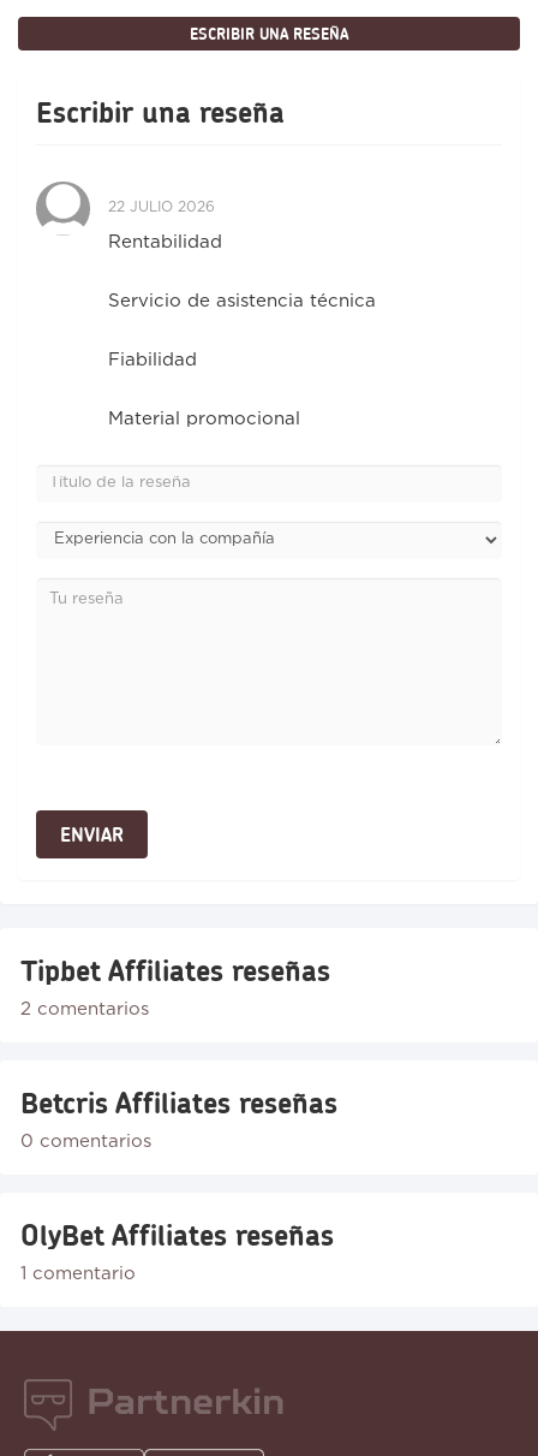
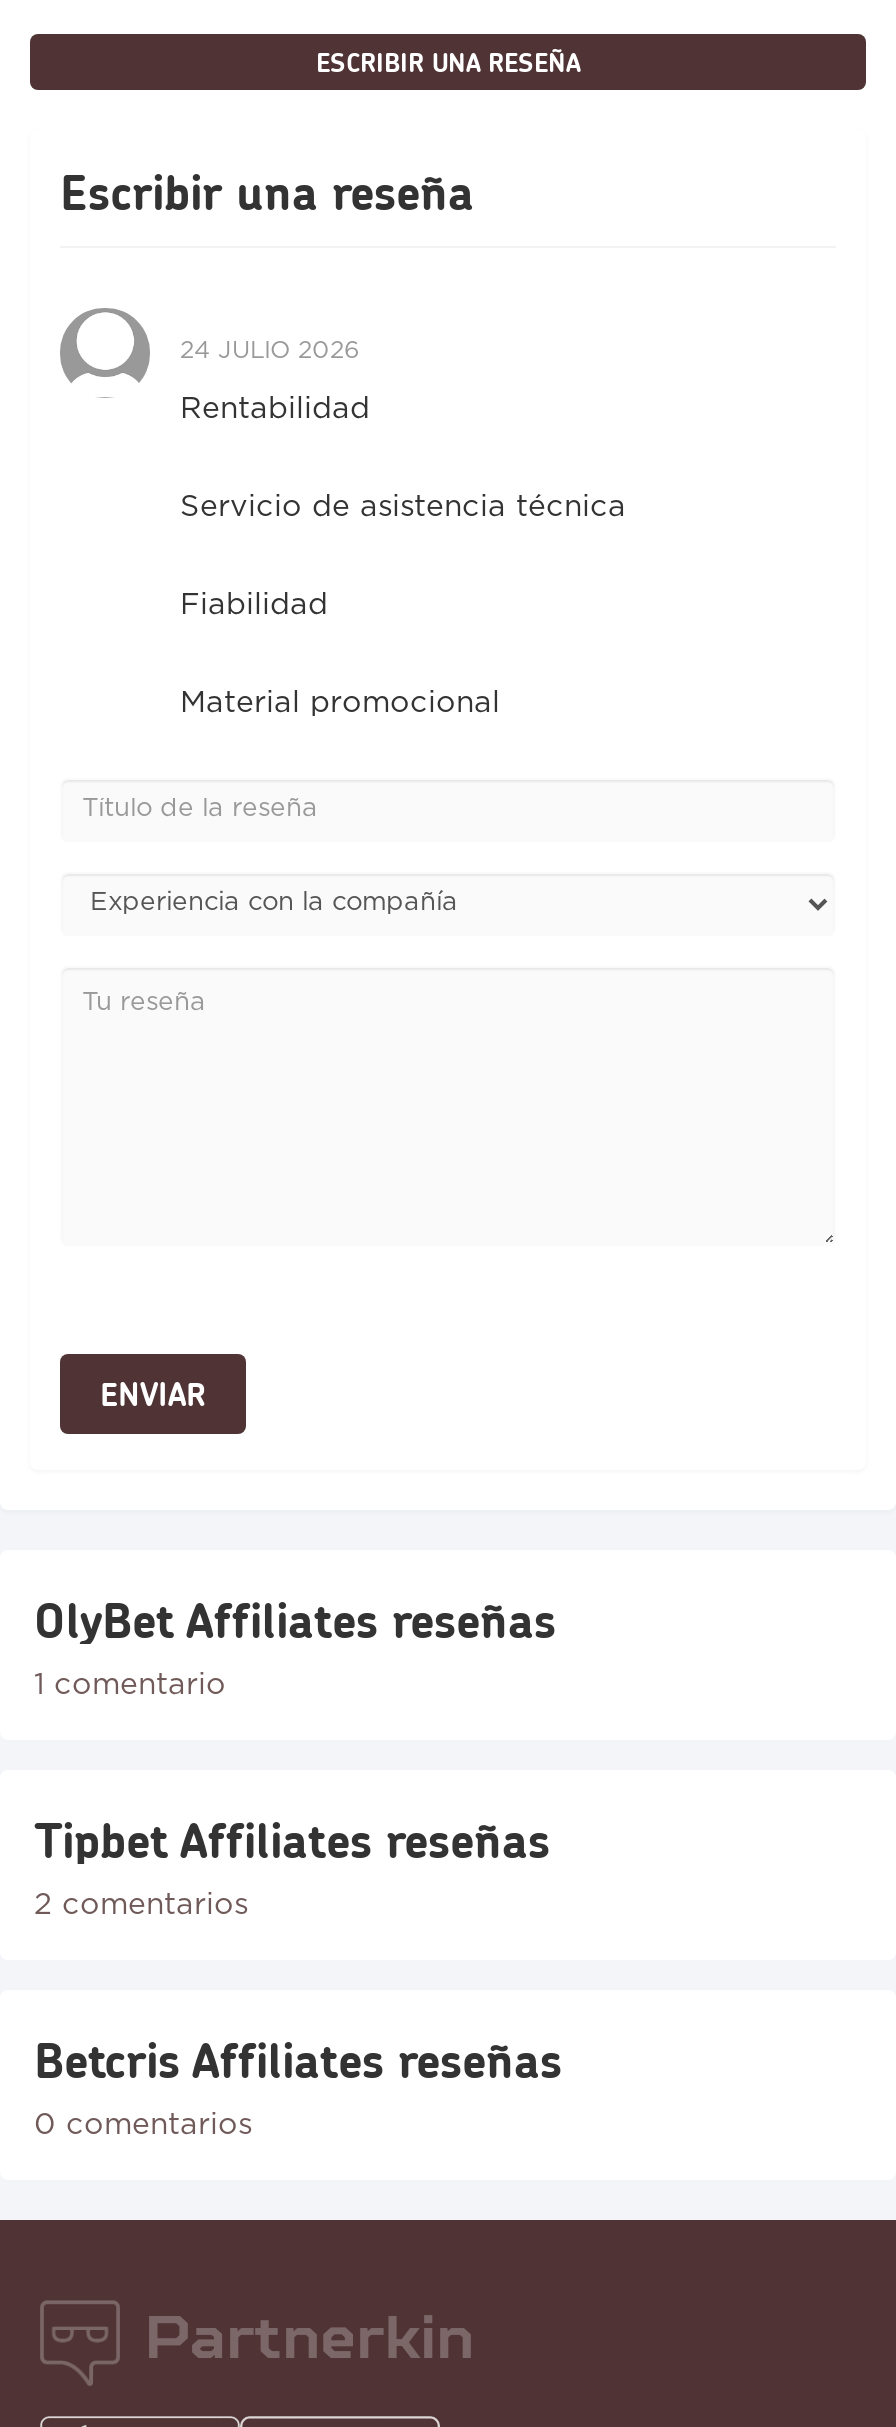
- 22 JULIO 2026
+ 24 JULIO 2026

moved down: Tipbet Affiliates reseñas | 2 comentarios | Betcris Affiliates reseñas

moved up: OlyBet Affiliates reseñas | 1 comentario
